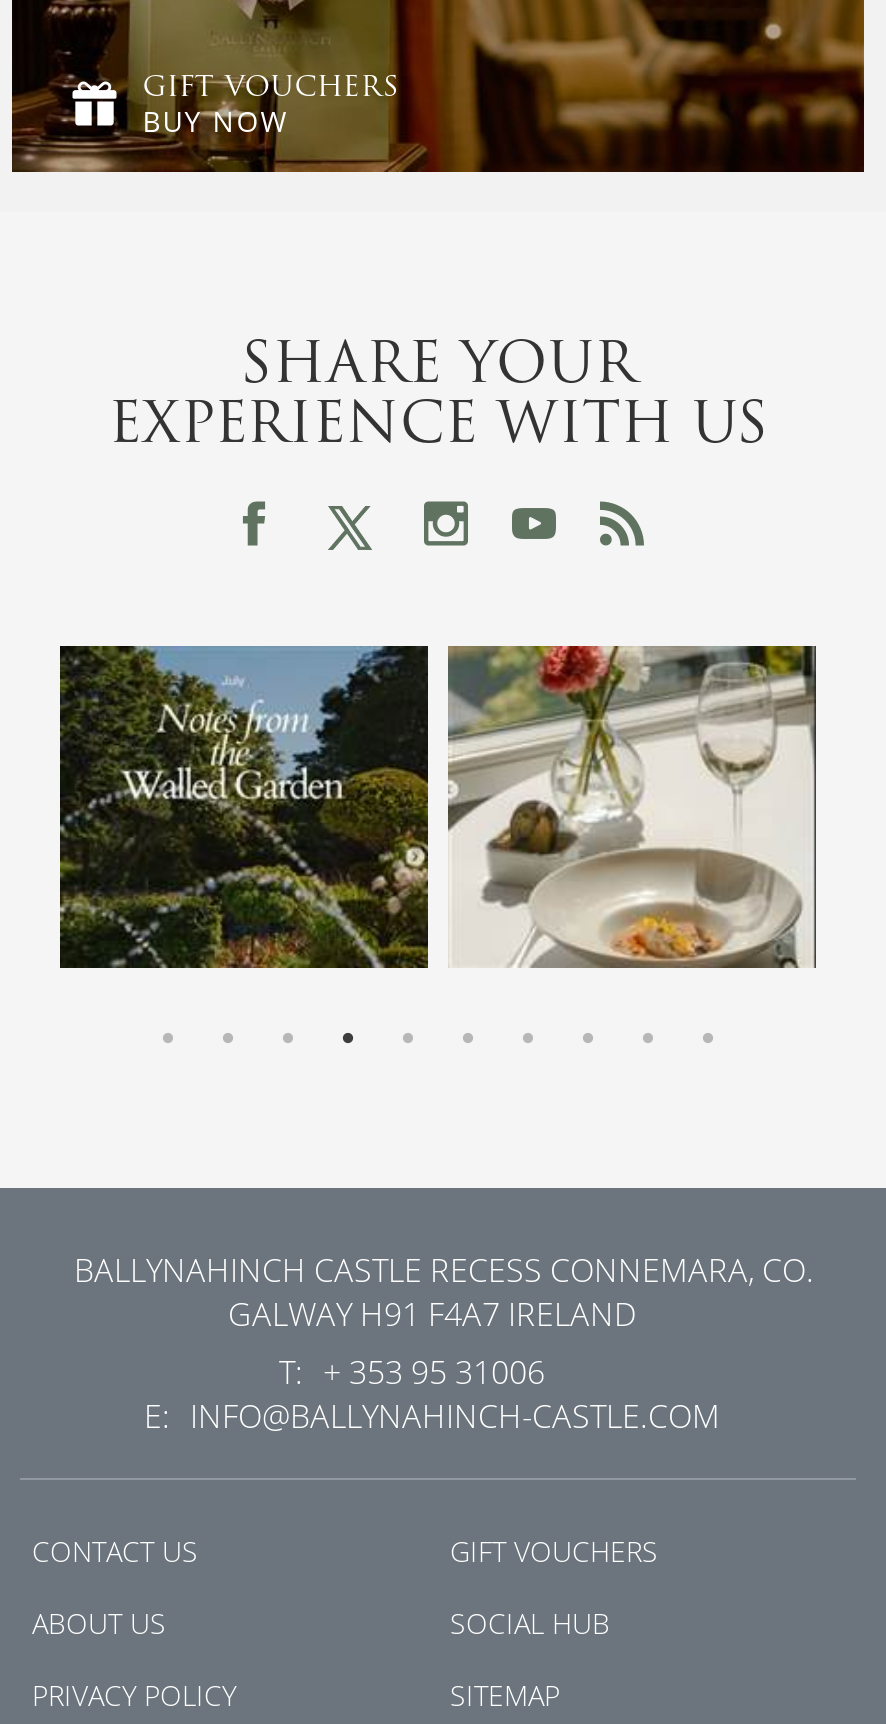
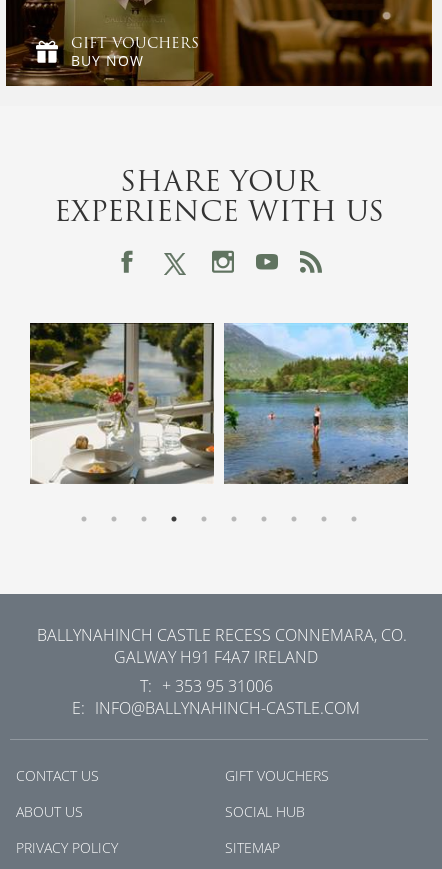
- [image]
+ [image]

- [image]
+ [image]
